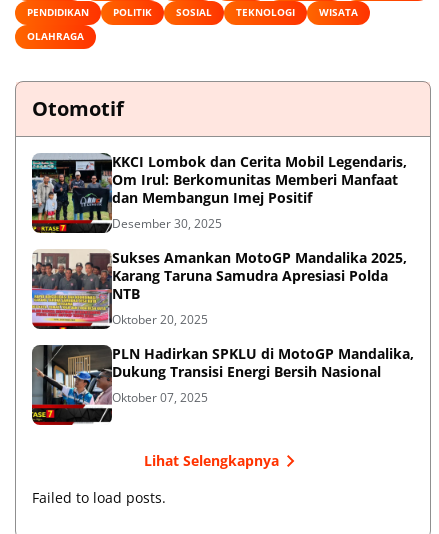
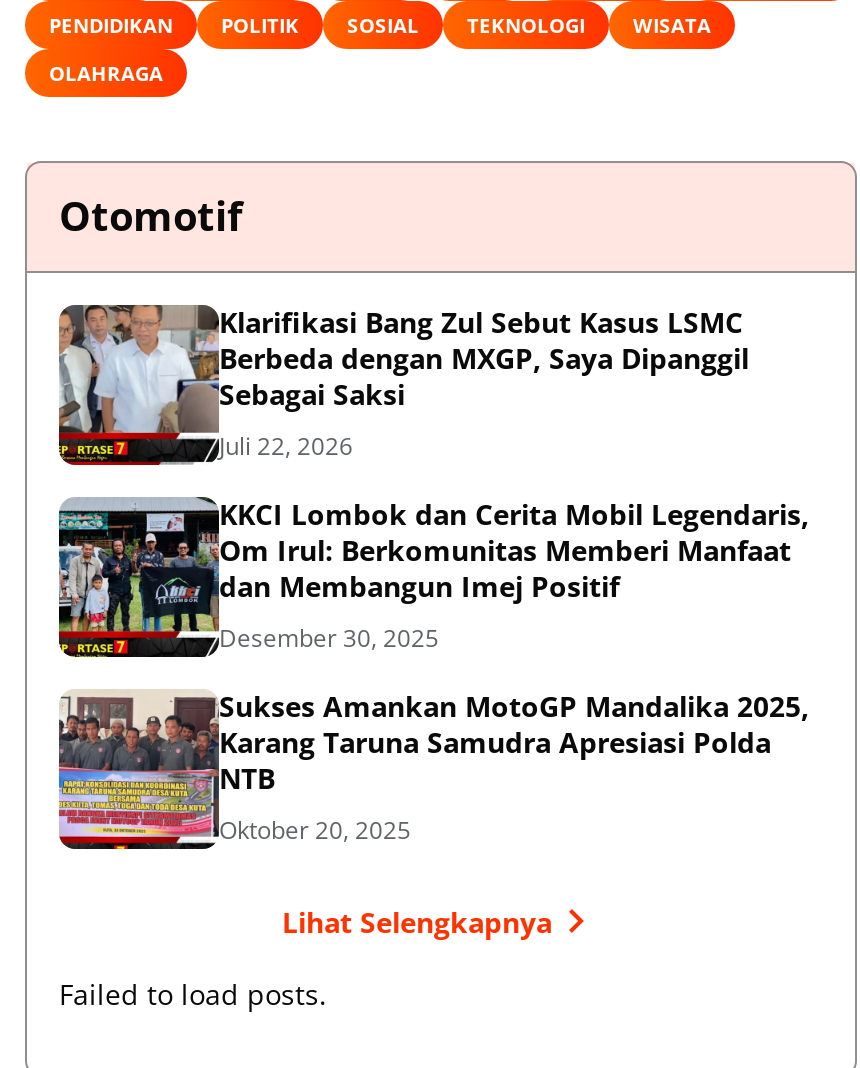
+ [image]
+ Klarifikasi Bang Zul Sebut Kasus LSMC
+ Berbeda dengan MXGP, Saya Dipanggil
+ Sebagai Saksi
+ Juli 22, 2026

moved down: [image] | KKCI Lombok dan Cerita Mobil Legendaris, | Om Irul: Berkomunitas Memberi Manfaat | ... | NTB | Oktober 20, 2025

- [image]
- PLN Hadirkan SPKLU di MotoGP Mandalika,
- Dukung Transisi Energi Bersih Nasional
- Oktober 07, 2025
